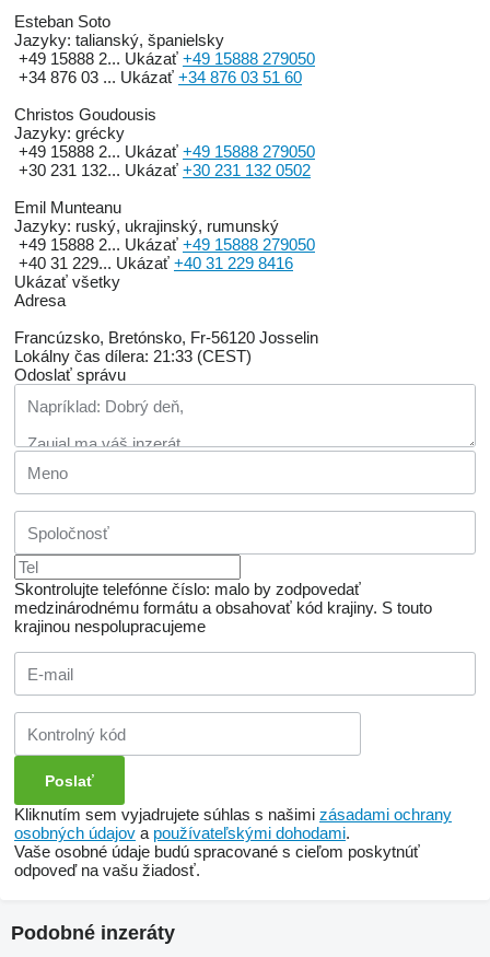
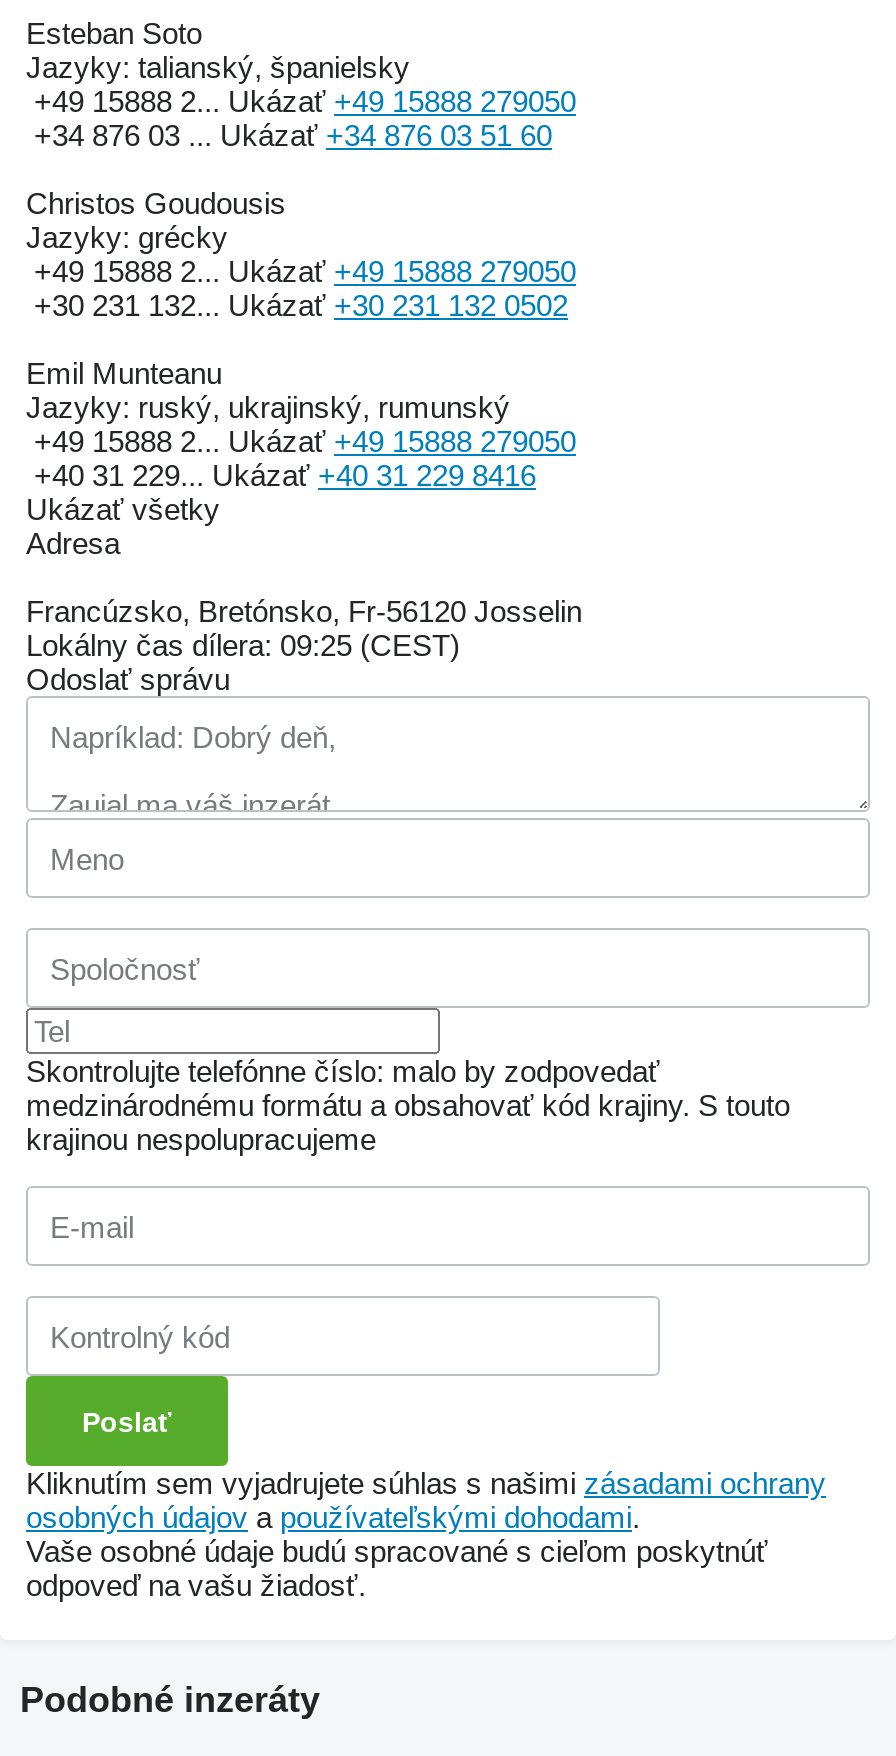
- Lokálny čas dílera: 21:33 (CEST)
+ Lokálny čas dílera: 09:25 (CEST)
